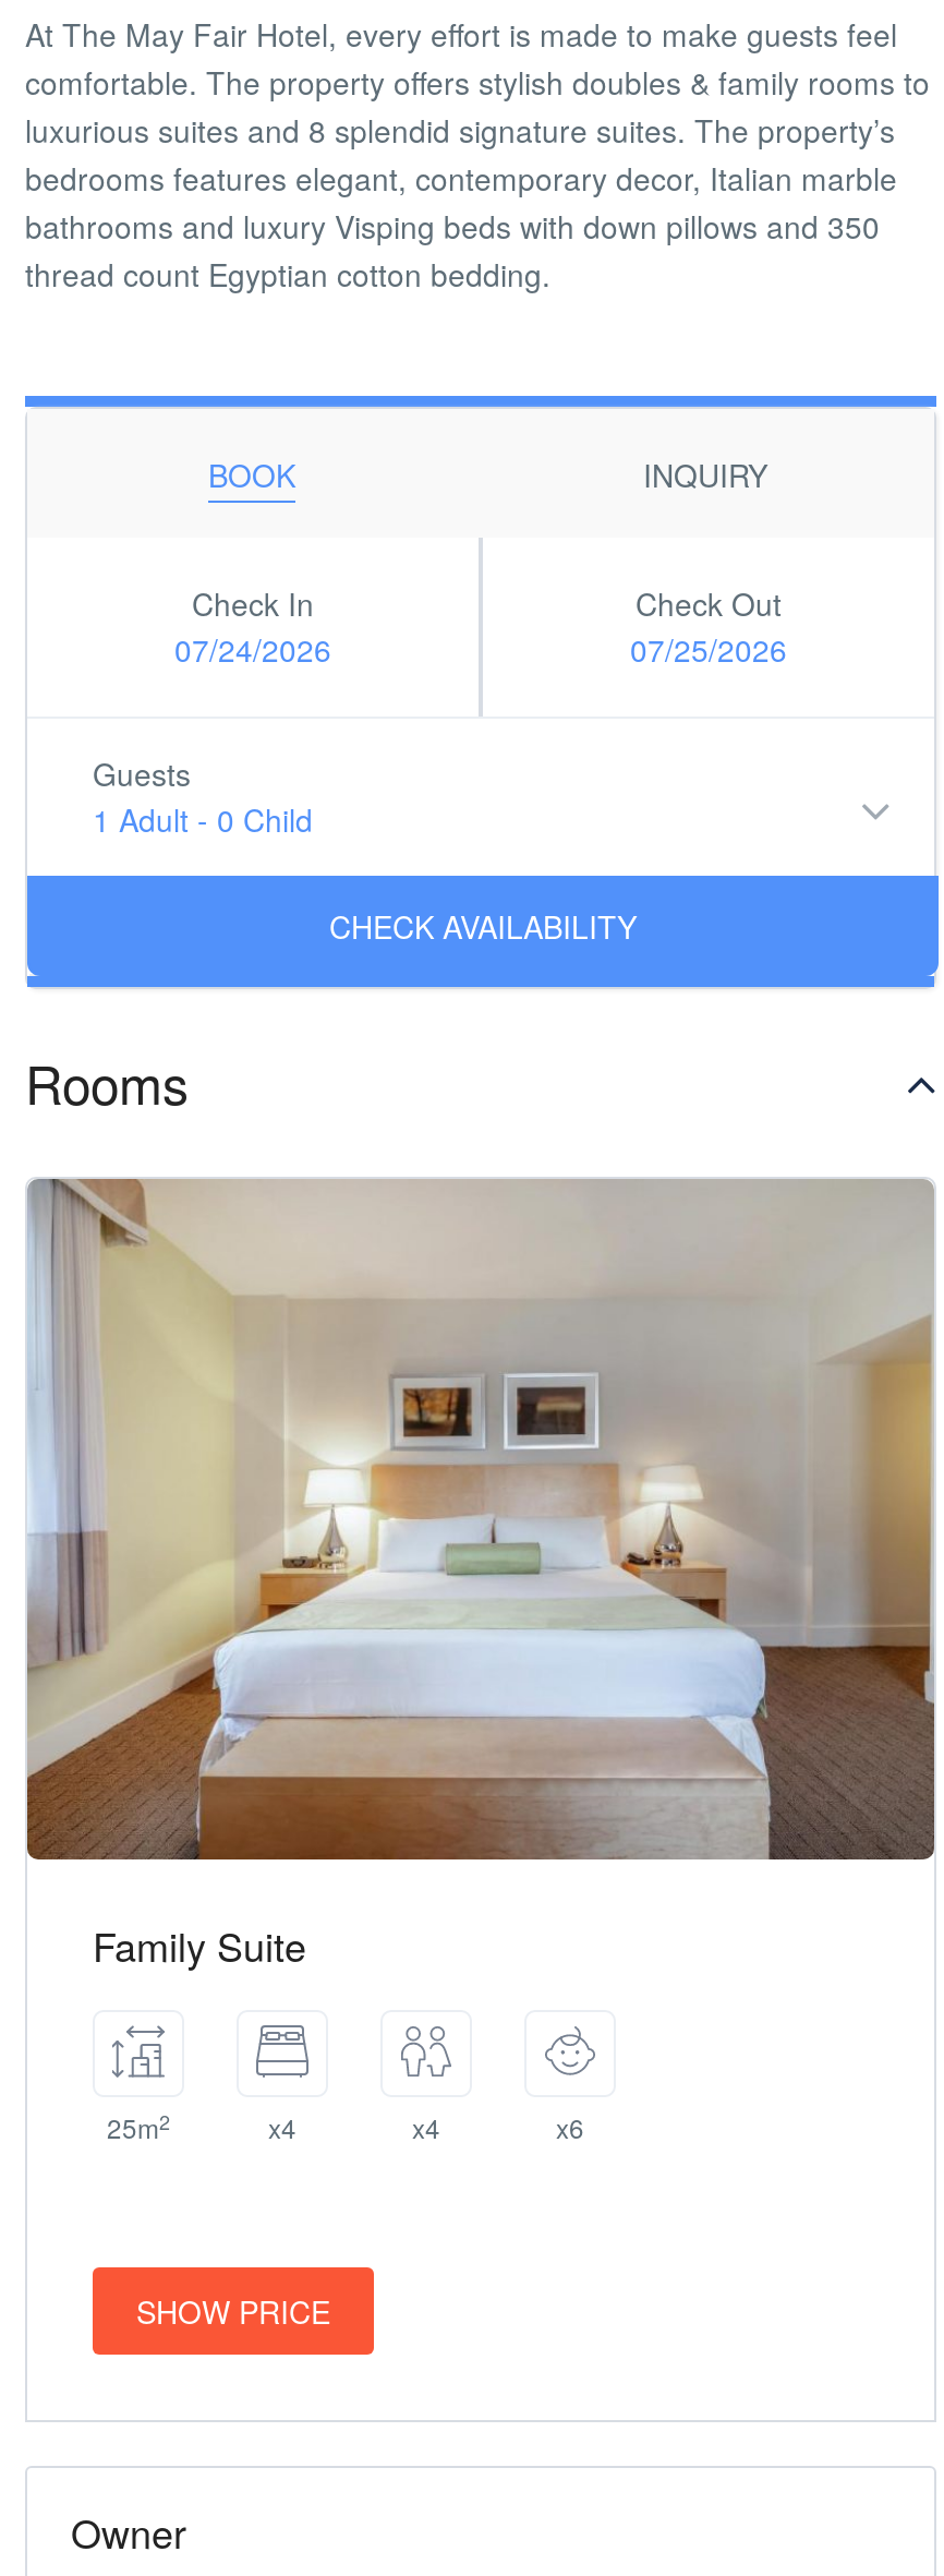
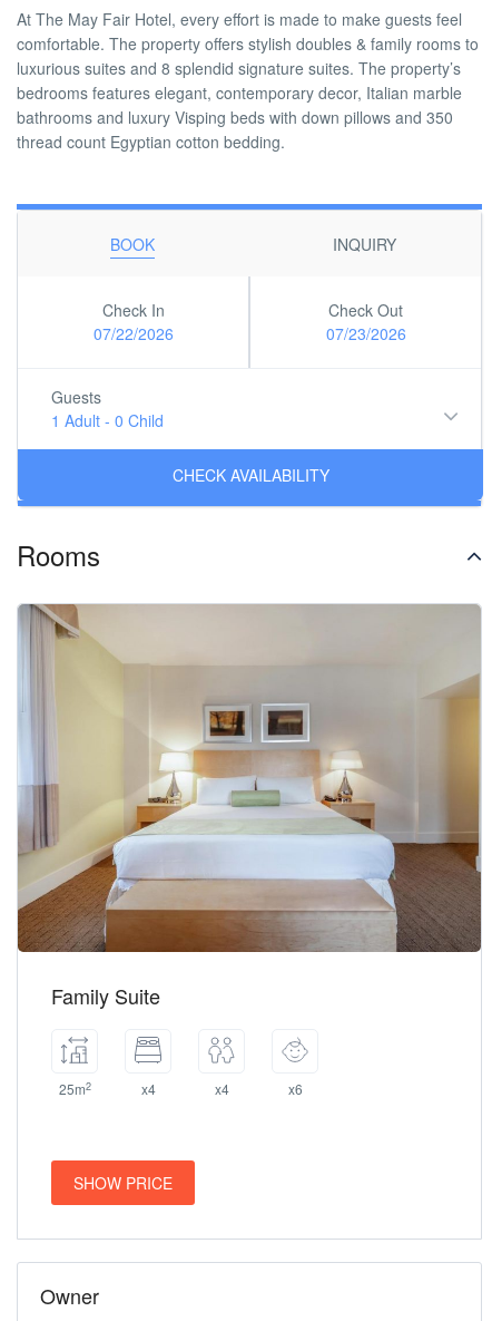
- 07/24/2026
+ 07/22/2026

- 07/25/2026
+ 07/23/2026
